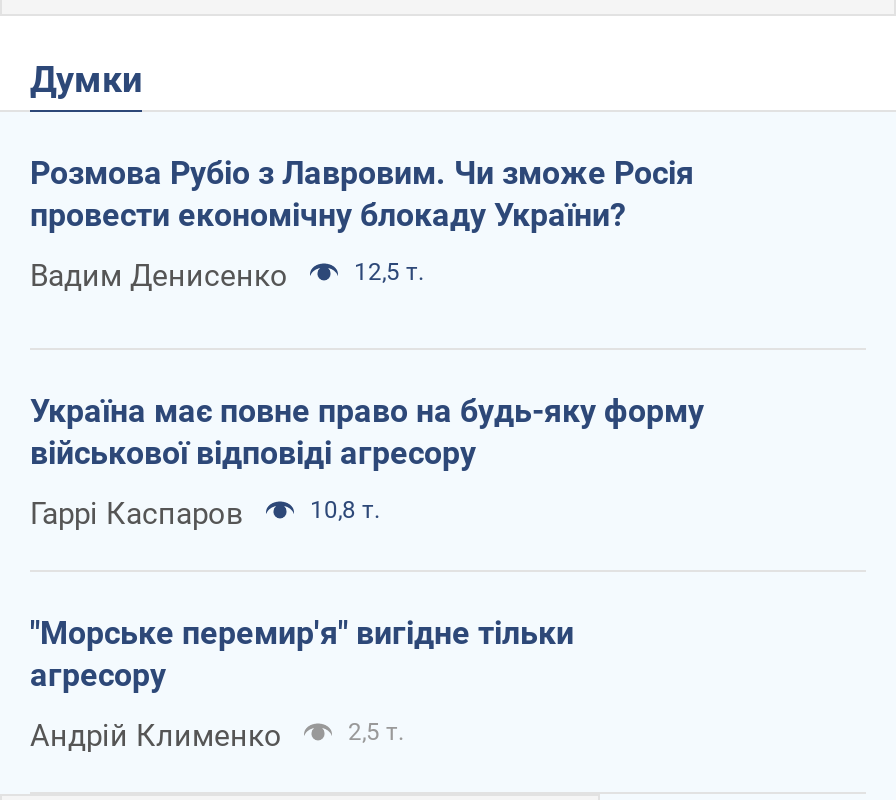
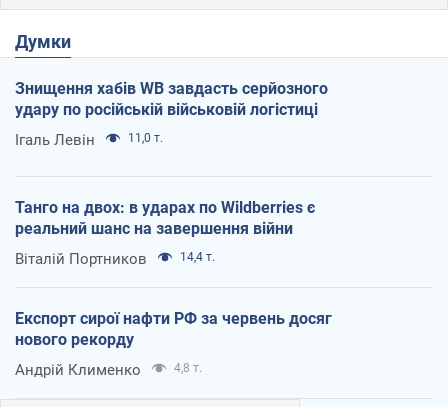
- Розмова Рубіо з Лавровим. Чи зможе Росія
- провести економічну блокаду України?
+ Знищення хабів WB завдасть серйозного
+ удару по російській військовій логістиці

- Вадим Денисенко
- 12,5 т.
+ Ігаль Левін
+ 11,0 т.

- Україна має повне право на будь-яку форму
- військової відповіді агресору
+ Танго на двох: в ударах по Wildberries є
+ реальний шанс на завершення війни

- Гаррі Каспаров
- 10,8 т.
+ Віталій Портников
+ 14,4 т.

- "Морське перемир'я" вигідне тільки
- агресору
+ Експорт сирої нафти РФ за червень досяг
+ нового рекорду

- 2,5 т.
+ 4,8 т.
